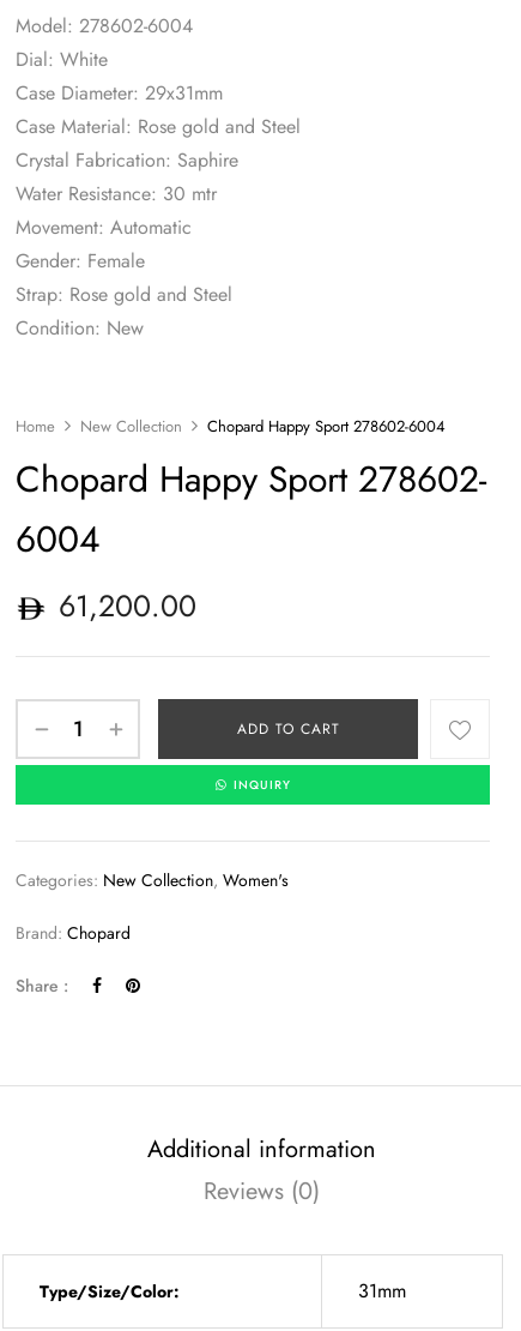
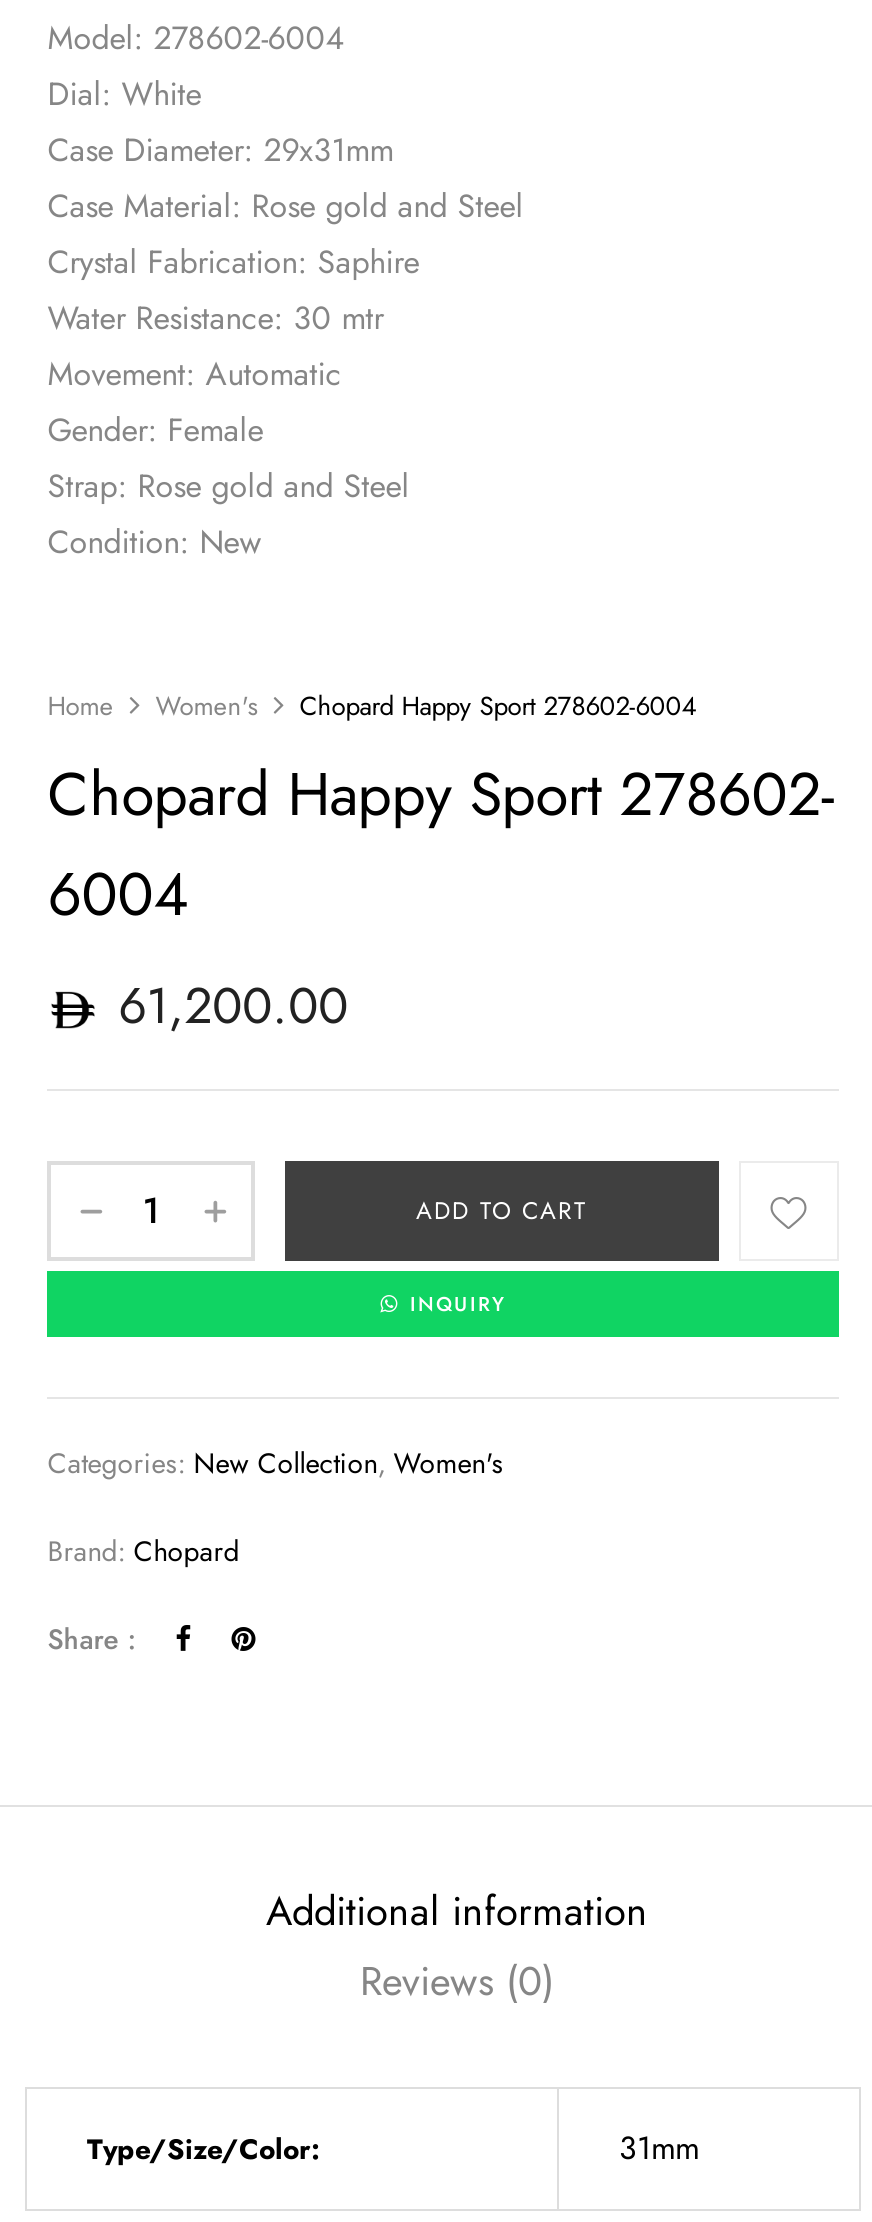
- New Collection
+ Women's
